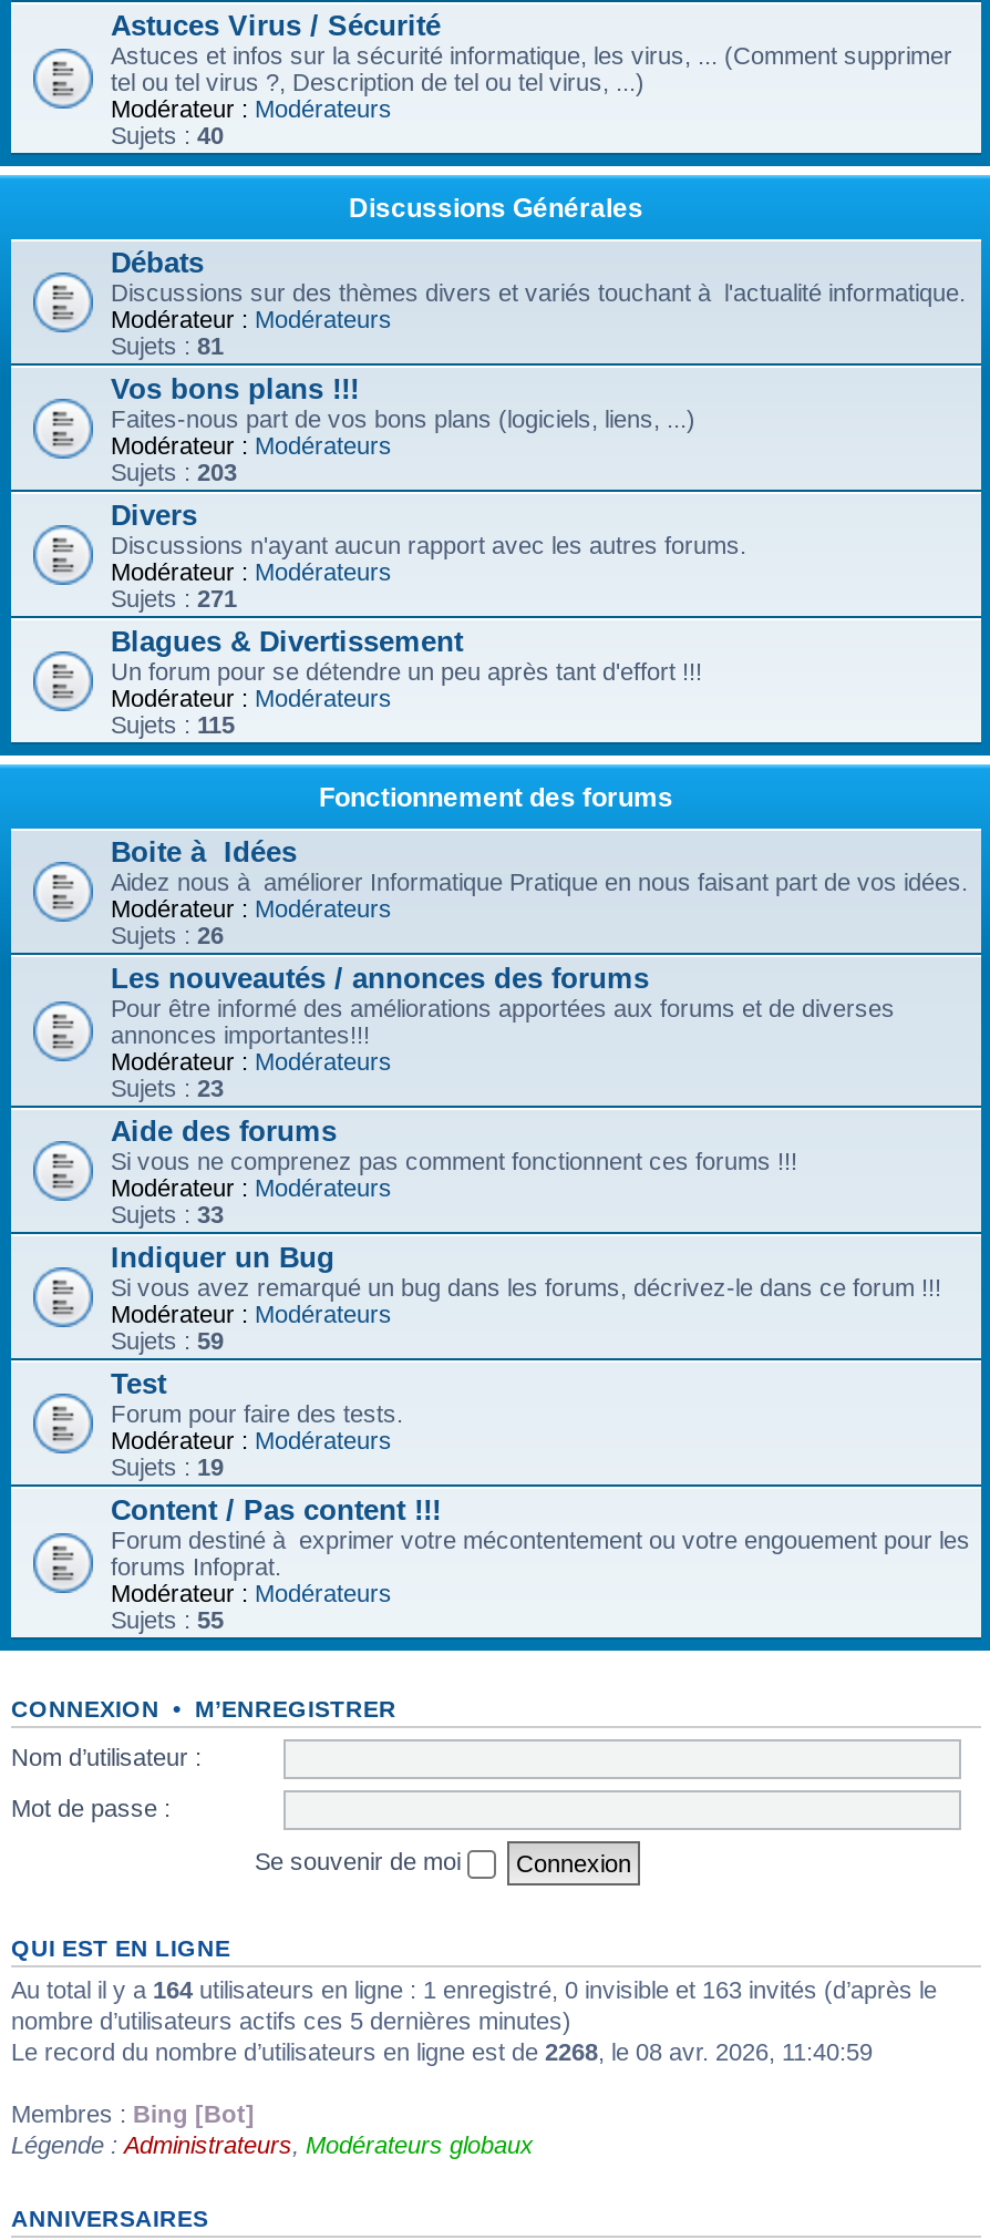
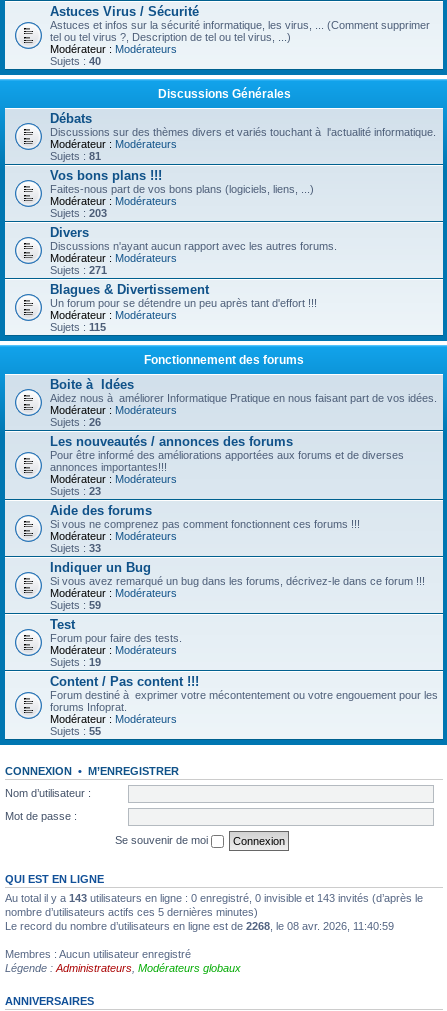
- Au total il y a 164 utilisateurs en ligne : 1 enregistré, 0 invisible et 163 invités (d’après le
+ Au total il y a 143 utilisateurs en ligne : 0 enregistré, 0 invisible et 143 invités (d’après le

- Membres : Bing [Bot]
+ Membres : Aucun utilisateur enregistré
